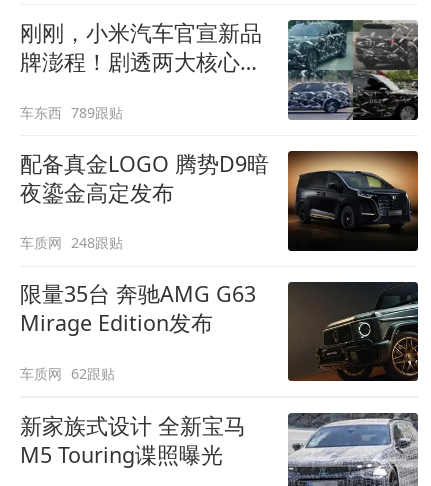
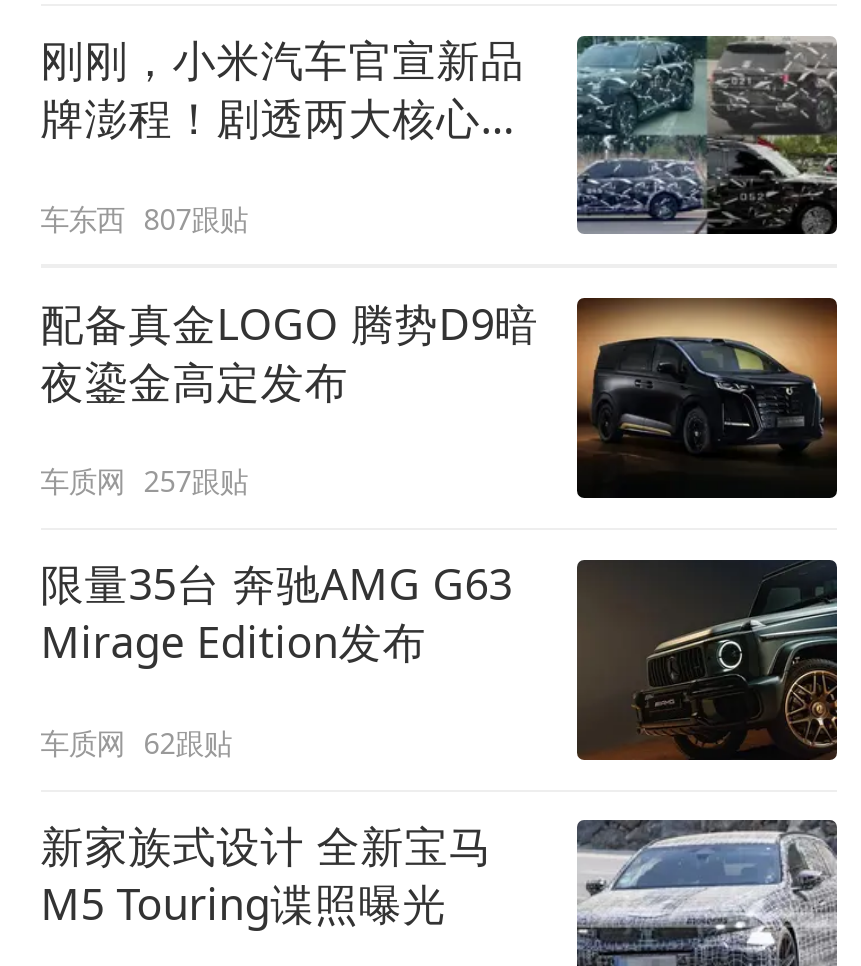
- 车东西 789跟贴
+ 车东西 807跟贴

- 车质网 248跟贴
+ 车质网 257跟贴
